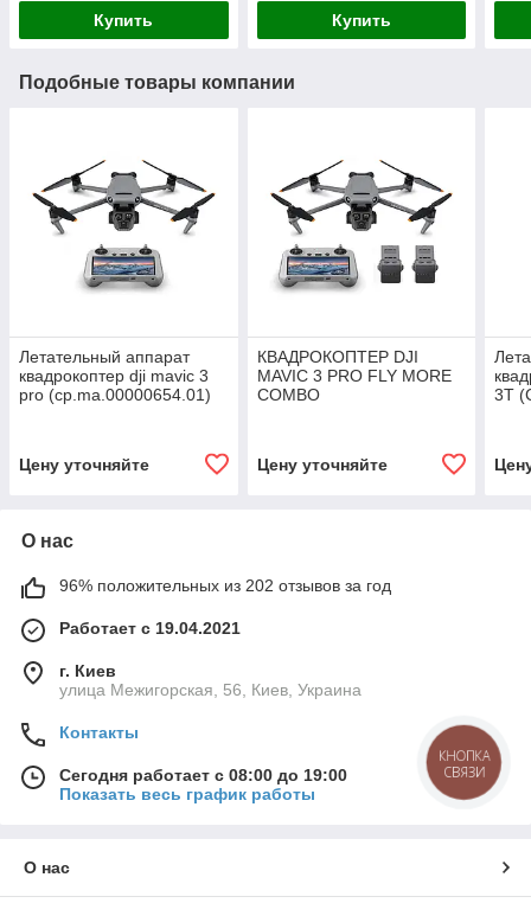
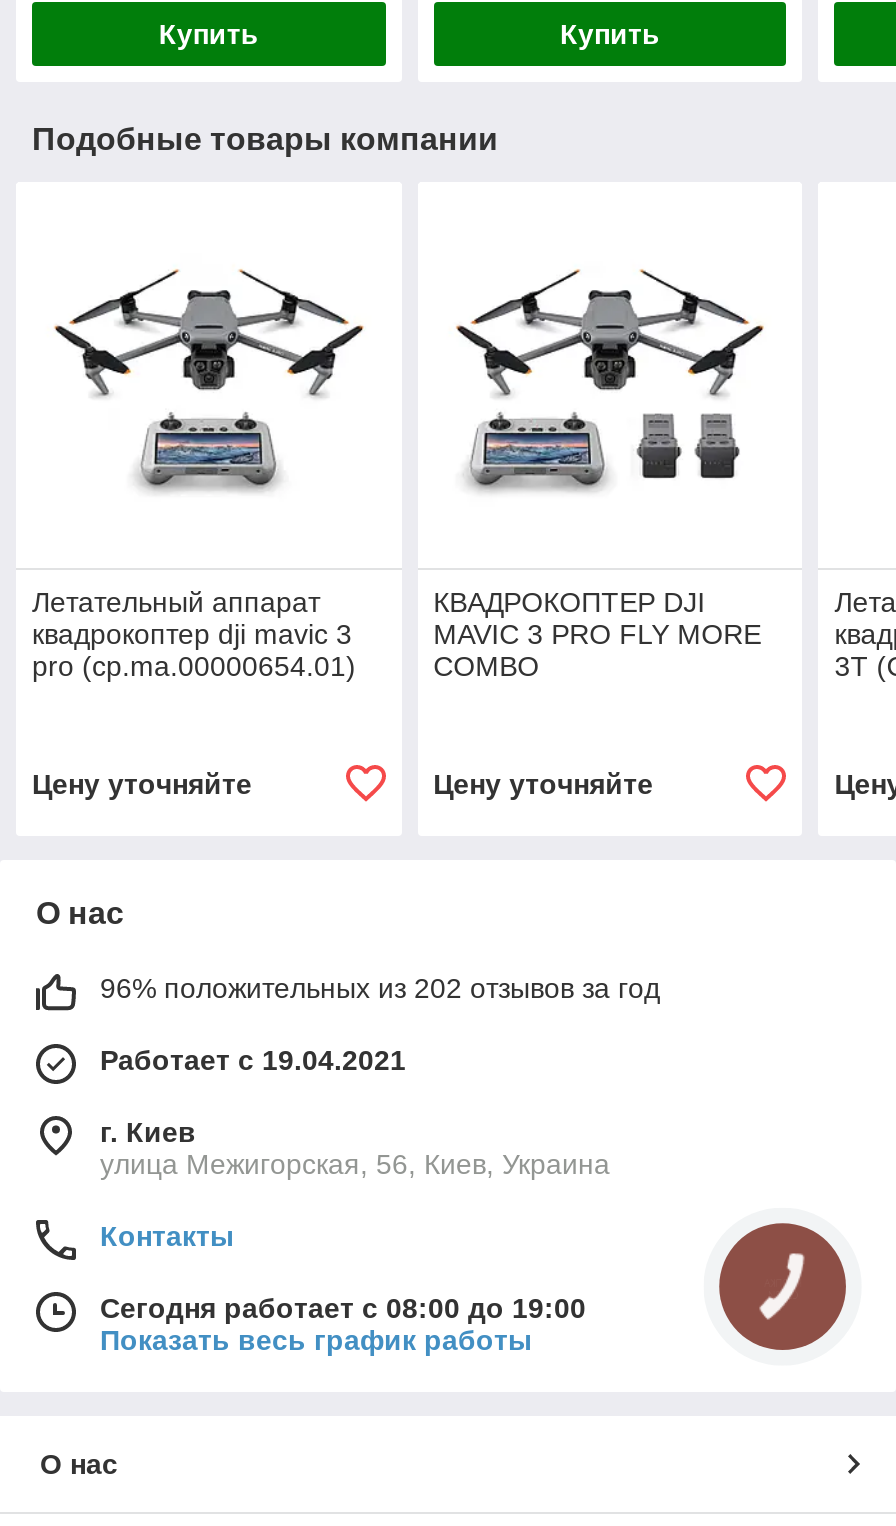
- КНОПКА
- СВЯЗИ
